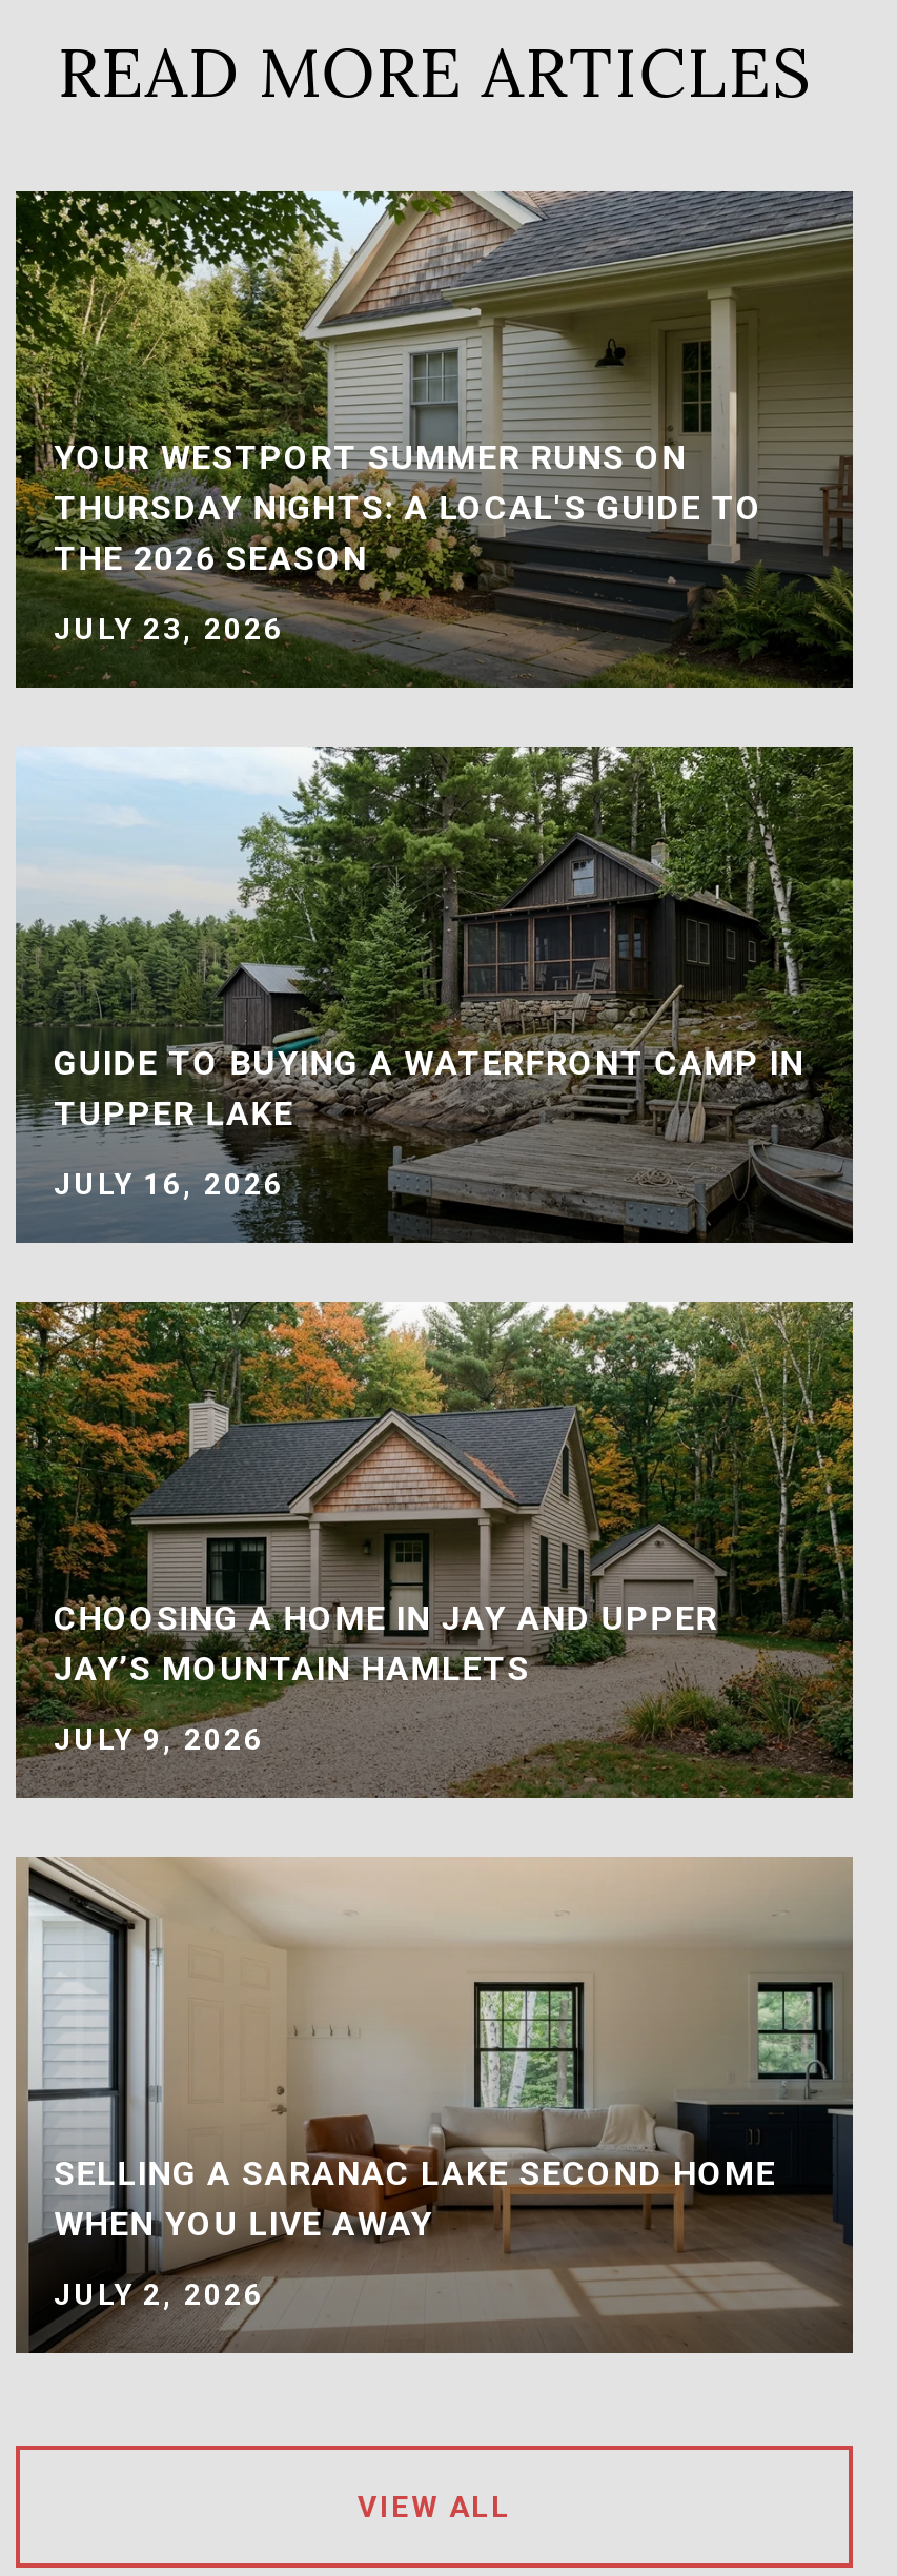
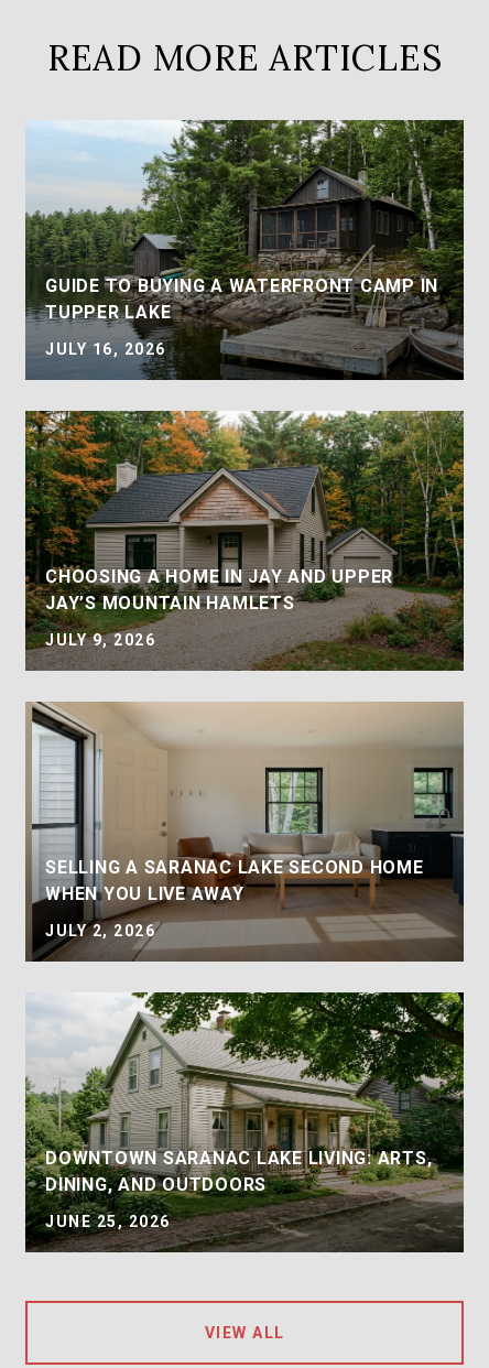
- [image]
- YOUR WESTPORT SUMMER RUNS ON
- THURSDAY NIGHTS: A LOCAL'S GUIDE TO
- THE 2026 SEASON
- JULY 23, 2026

moved up: [image] | GUIDE TO BUYING A WATERFRONT CAMP IN | TUPPER LAKE | ... | WHEN YOU LIVE AWAY | JULY 2, 2026

+ [image]
+ DOWNTOWN SARANAC LAKE LIVING: ARTS,
+ DINING, AND OUTDOORS
+ JUNE 25, 2026
